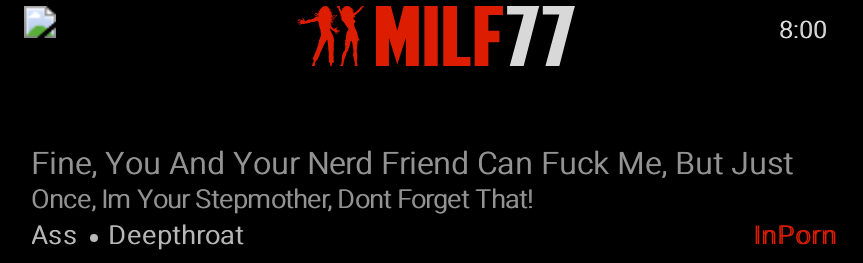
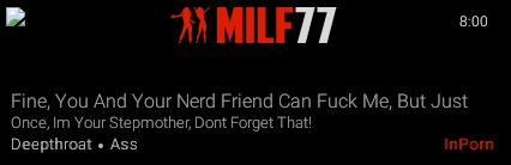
- Ass Deepthroat
+ Deepthroat Ass
